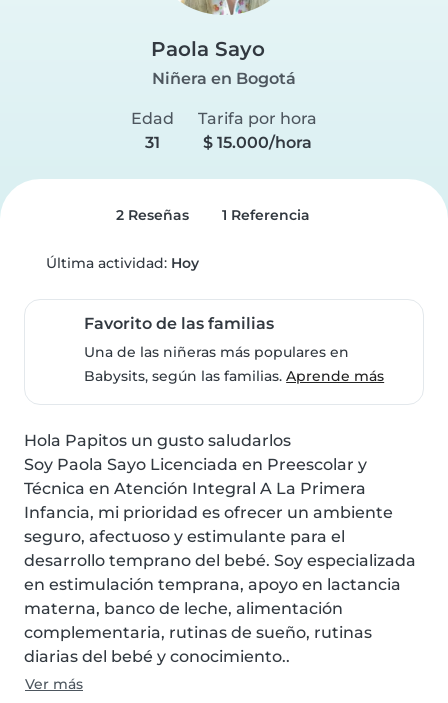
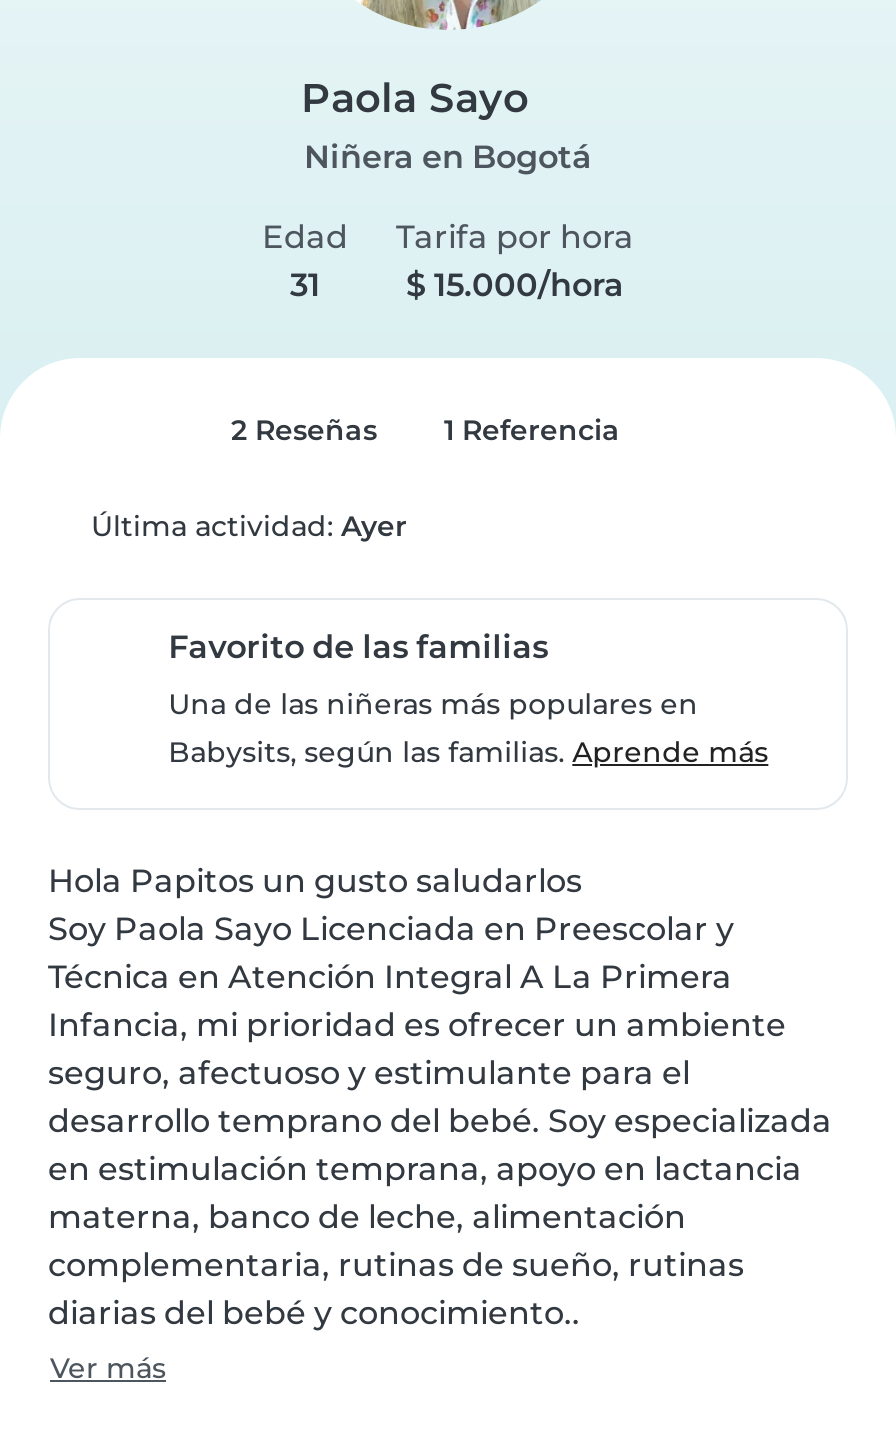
- Última actividad: Hoy
+ Última actividad: Ayer
